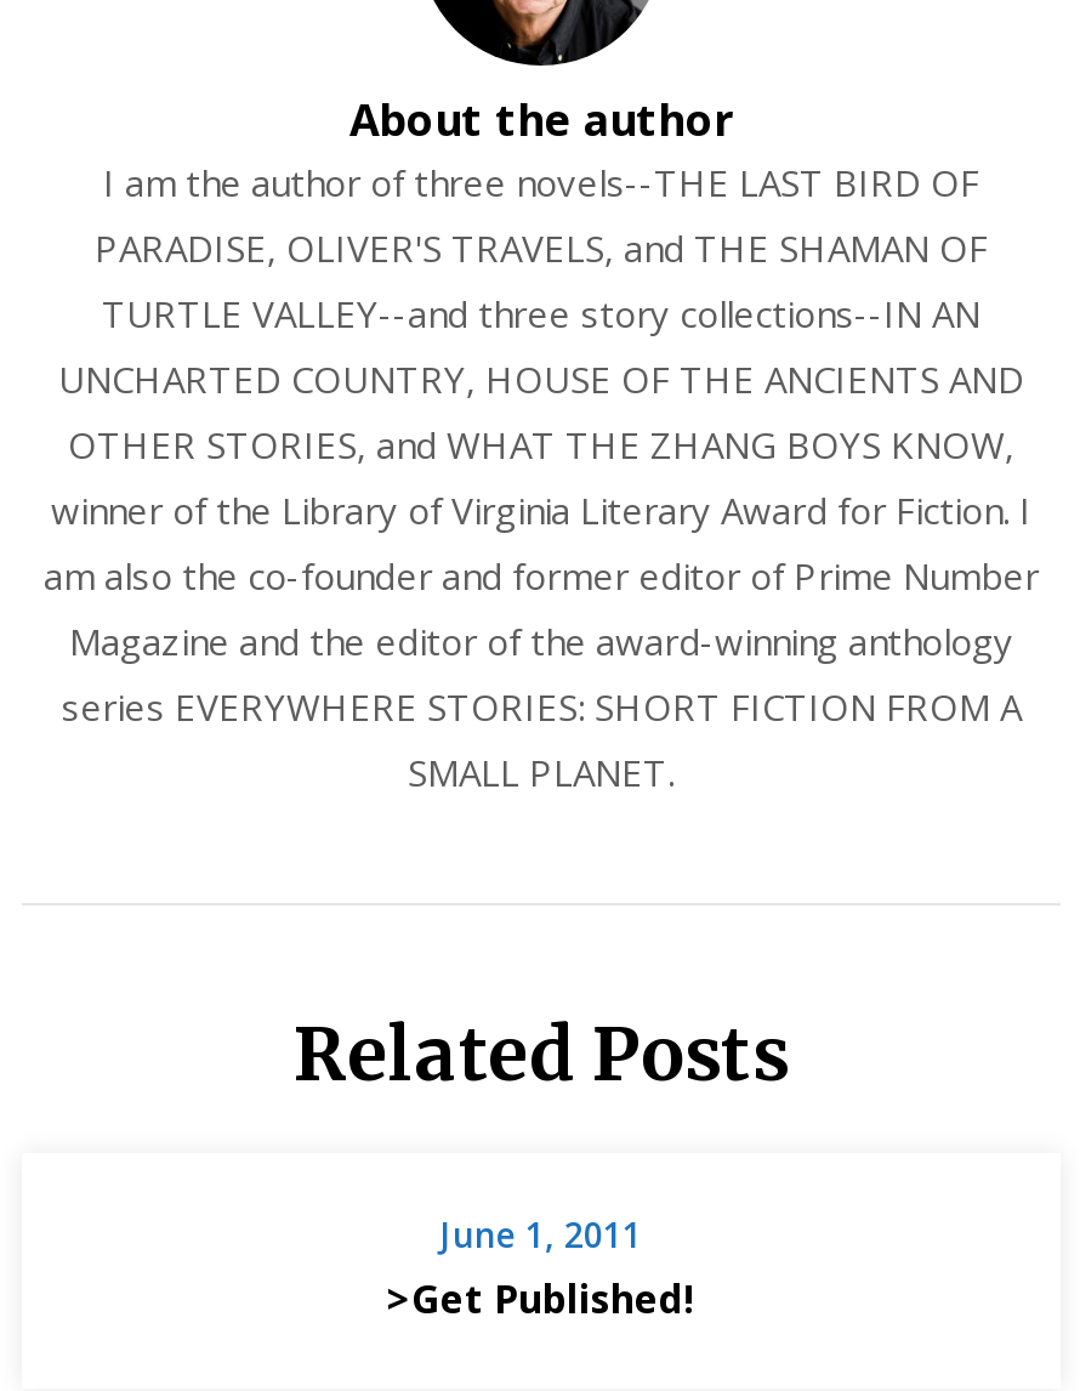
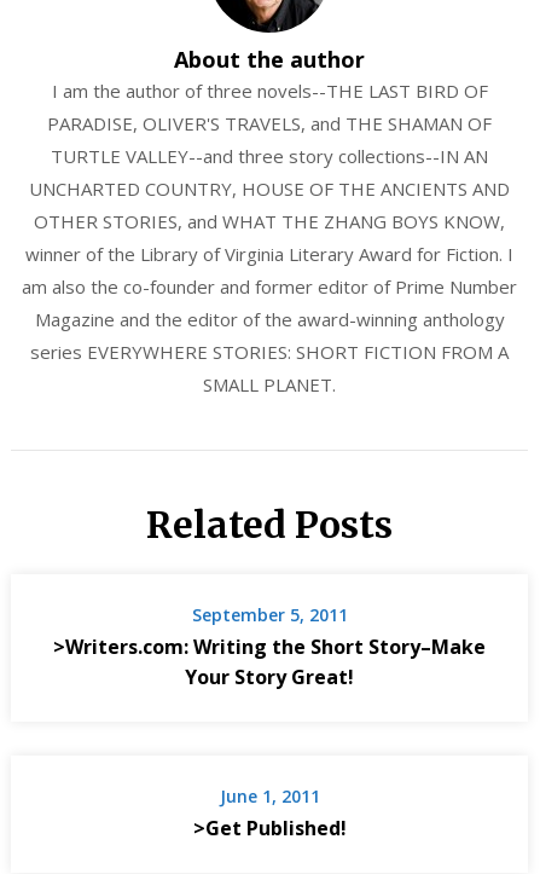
+ September 5, 2011
+ >Writers.com: Writing the Short Story–Make
+ Your Story Great!
